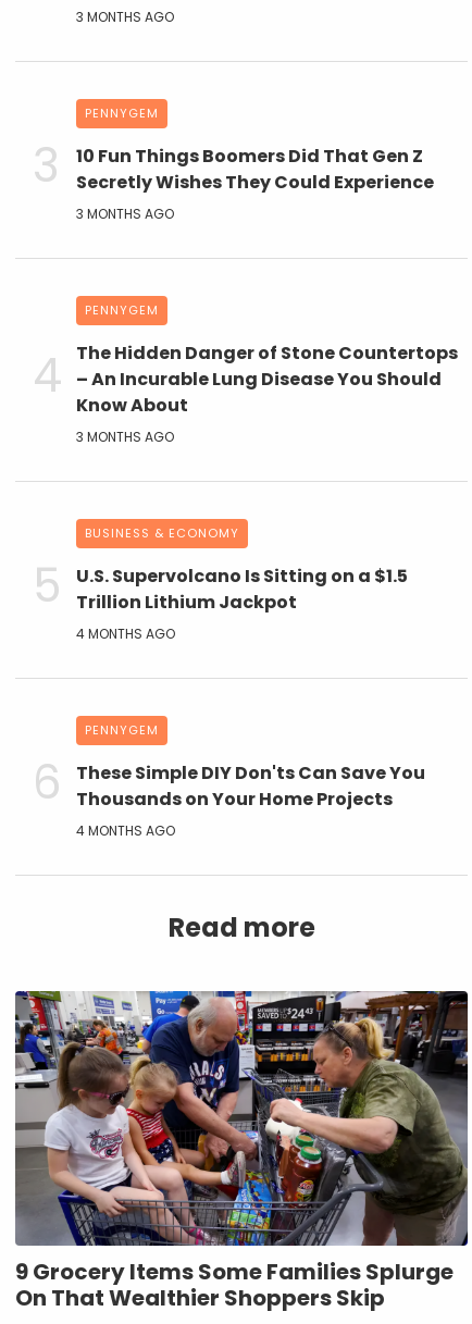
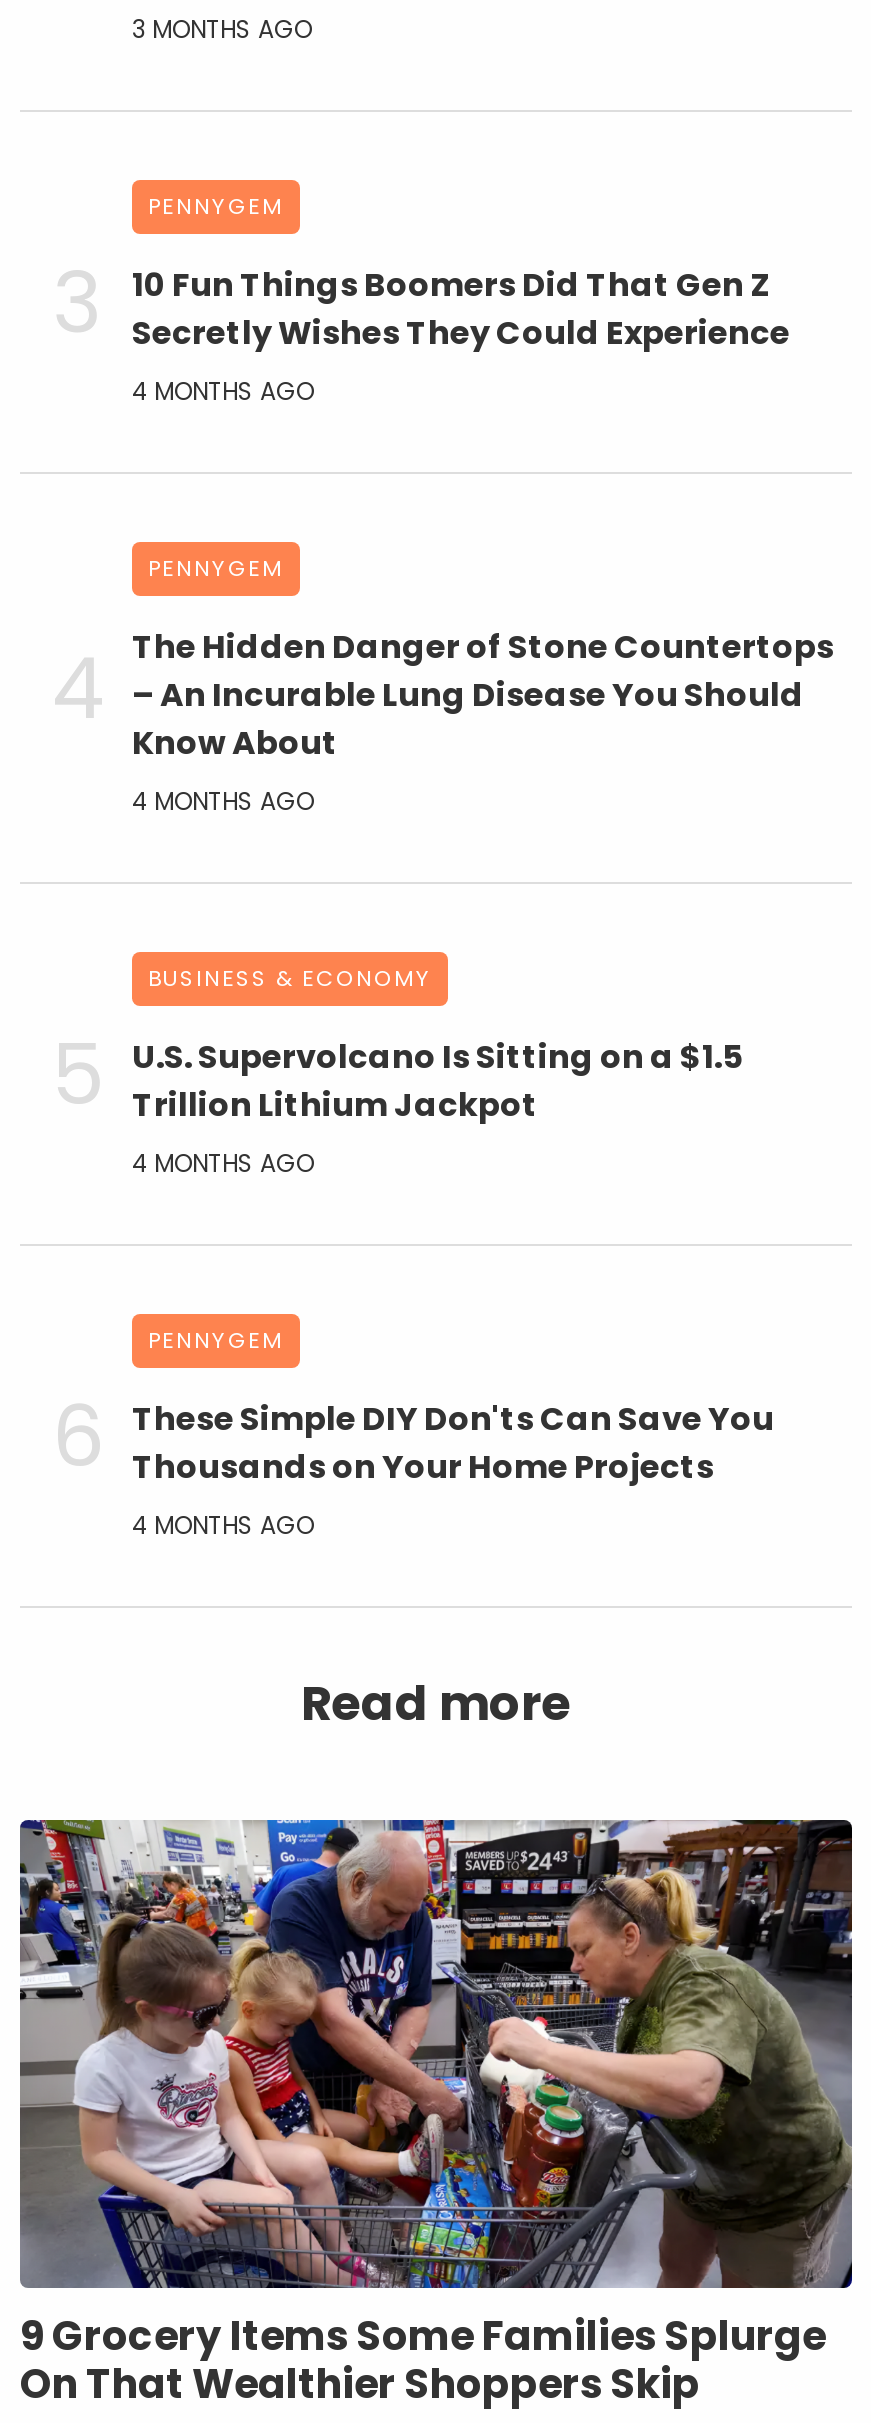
- 3 MONTHS AGO
+ 4 MONTHS AGO

- 3 MONTHS AGO
+ 4 MONTHS AGO
